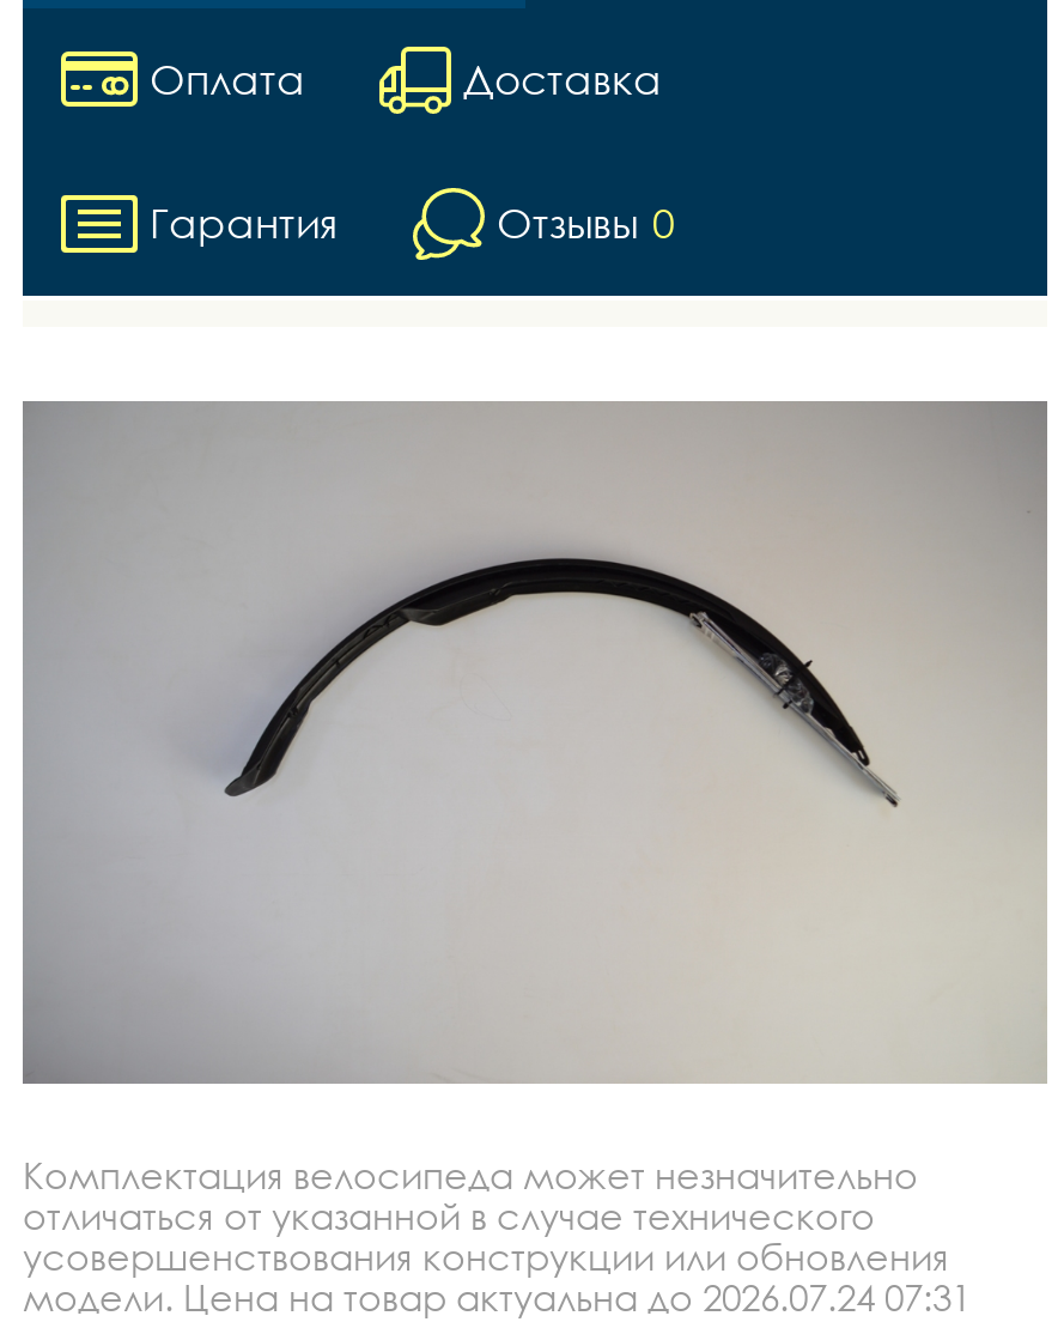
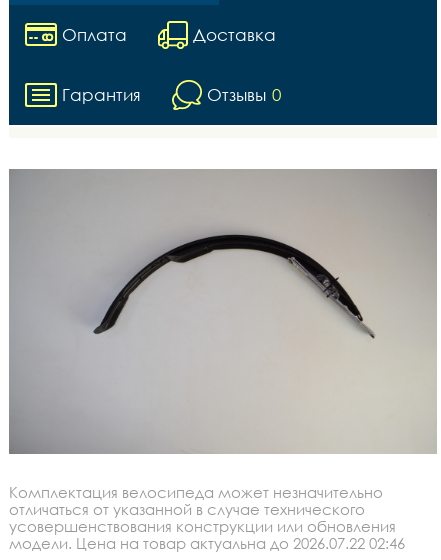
- модели. Цена на товар актуальна до 2026.07.24 07:31
+ модели. Цена на товар актуальна до 2026.07.22 02:46
